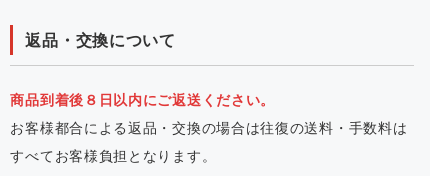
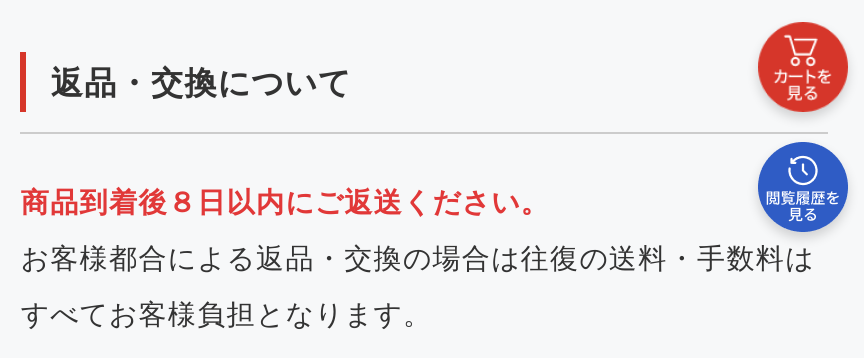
+ [image]

+ [image]
